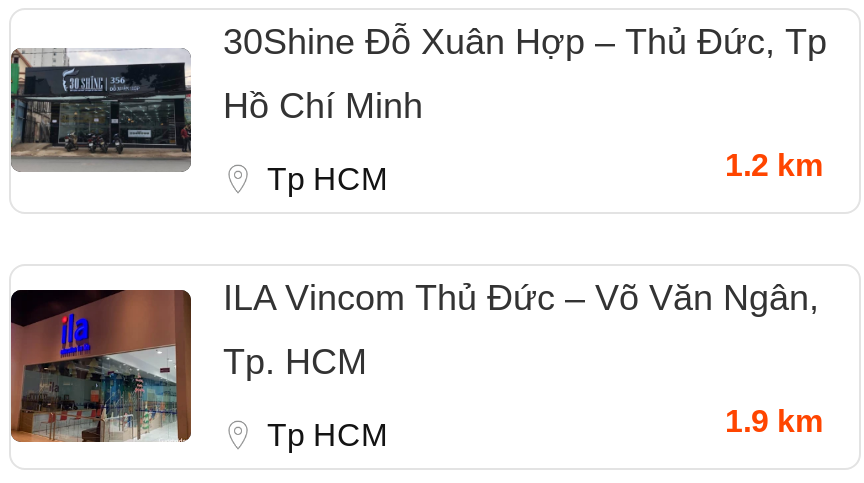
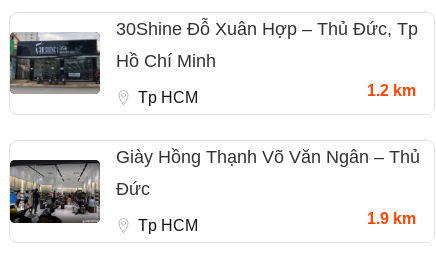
- [image]
- ILA Vincom Thủ Đức – Võ Văn Ngân,
+ [image]
+ Giày Hồng Thạnh Võ Văn Ngân – Thủ

- Tp. HCM
+ Đức
